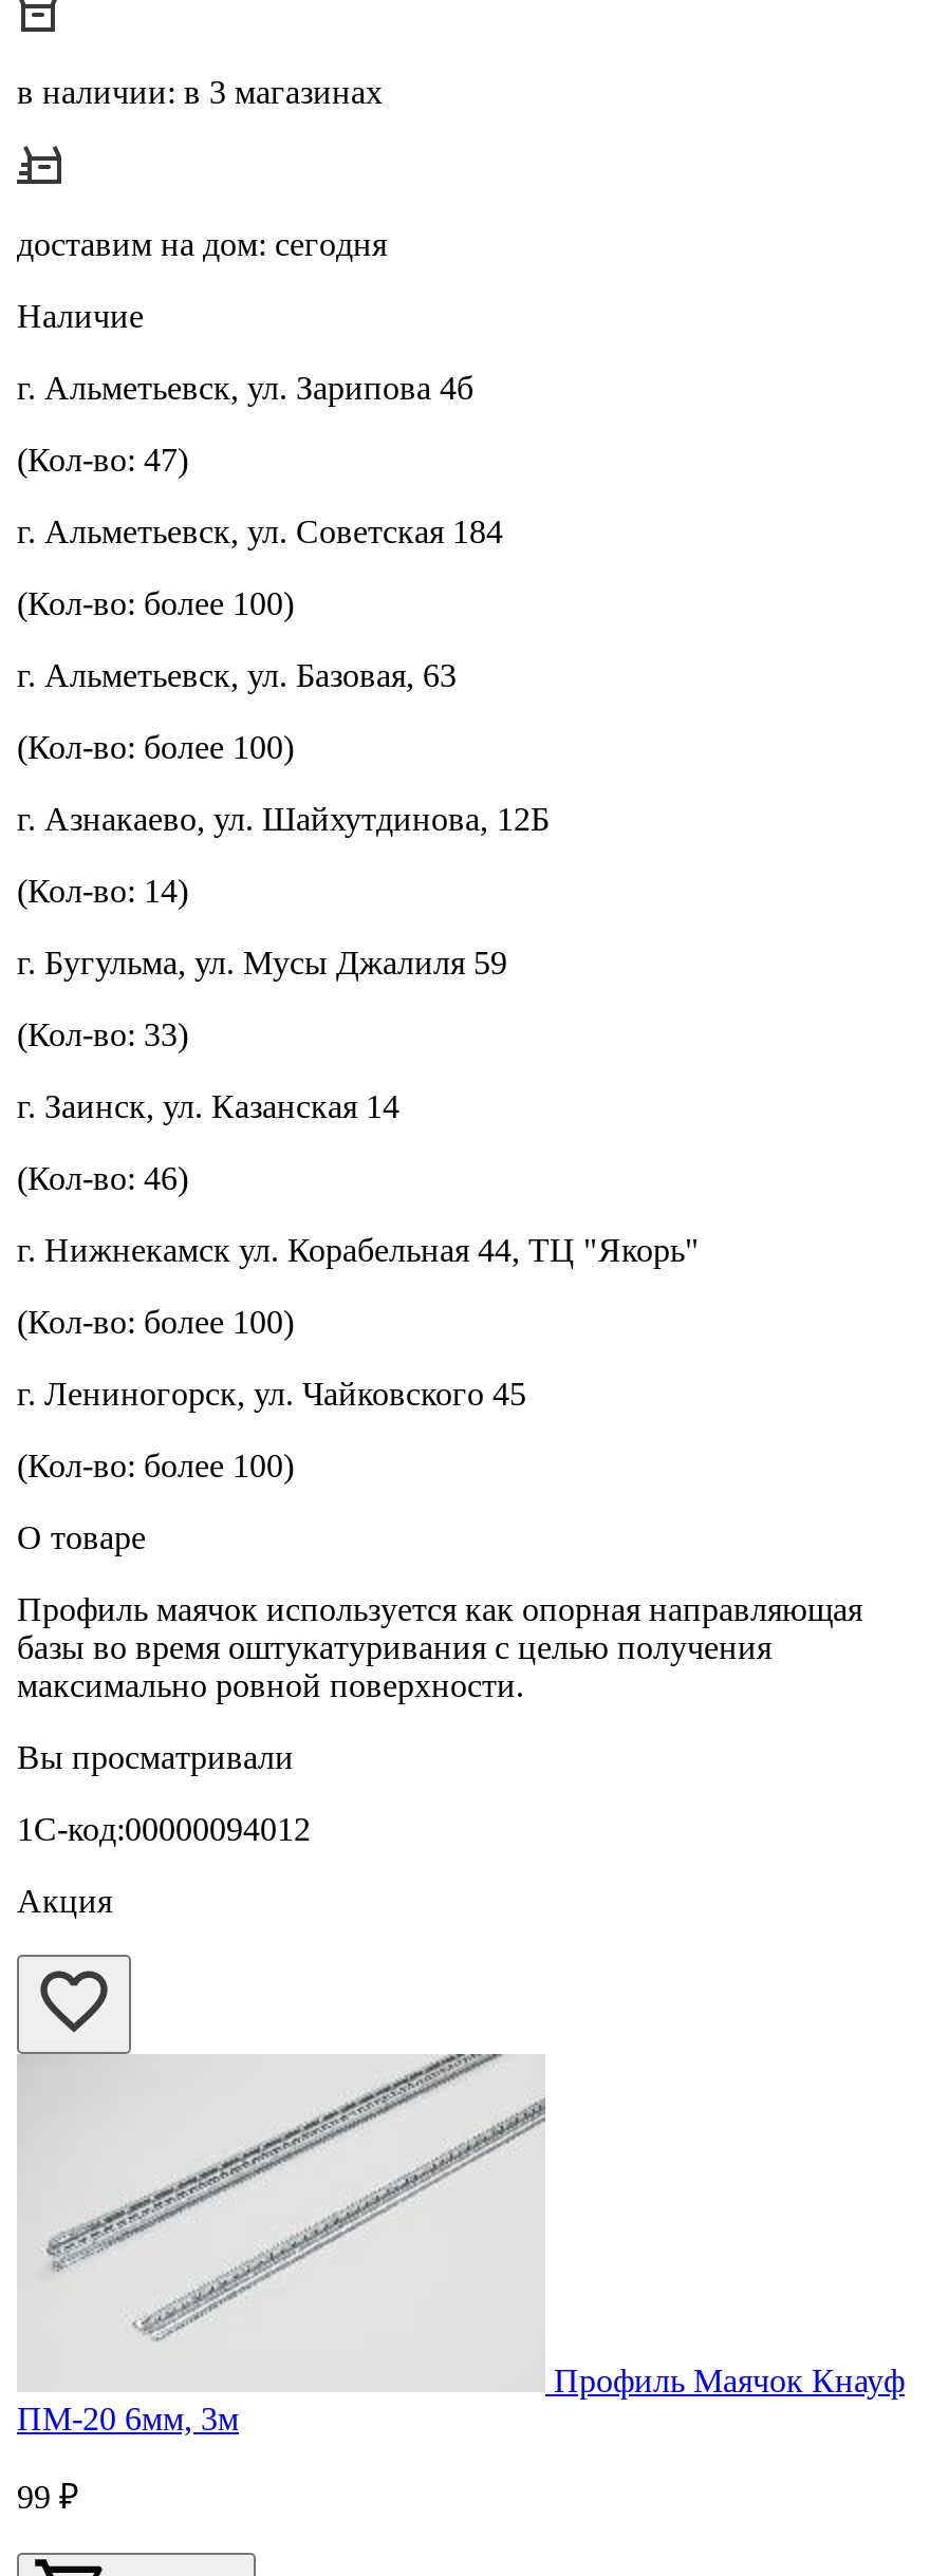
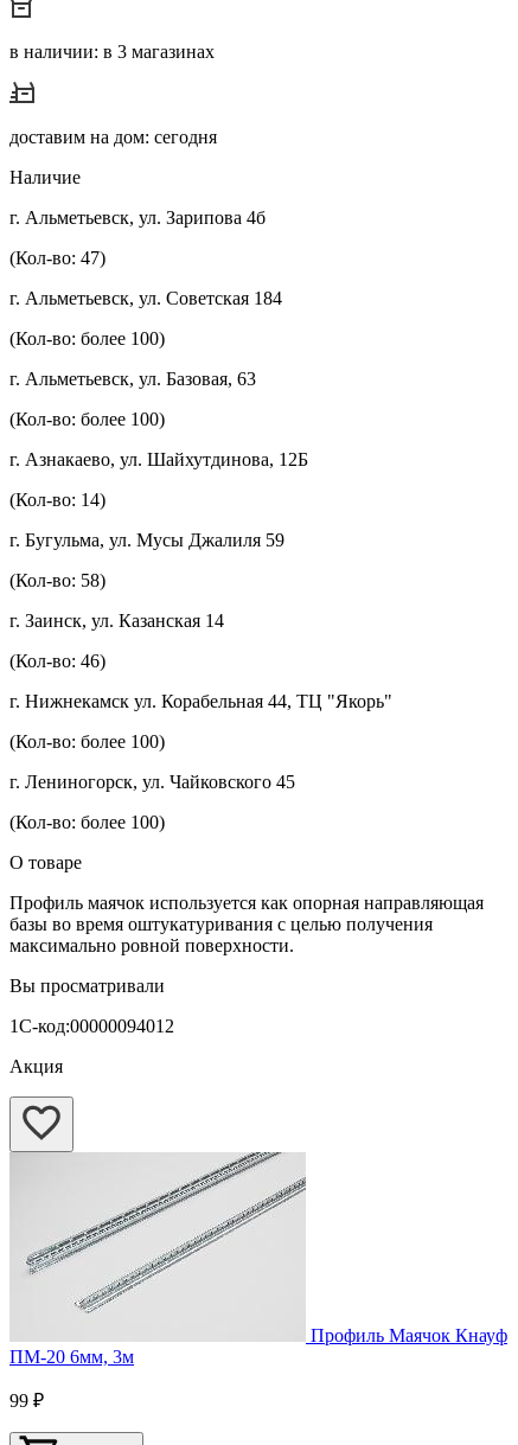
- (Кол-во: 33)
+ (Кол-во: 58)
